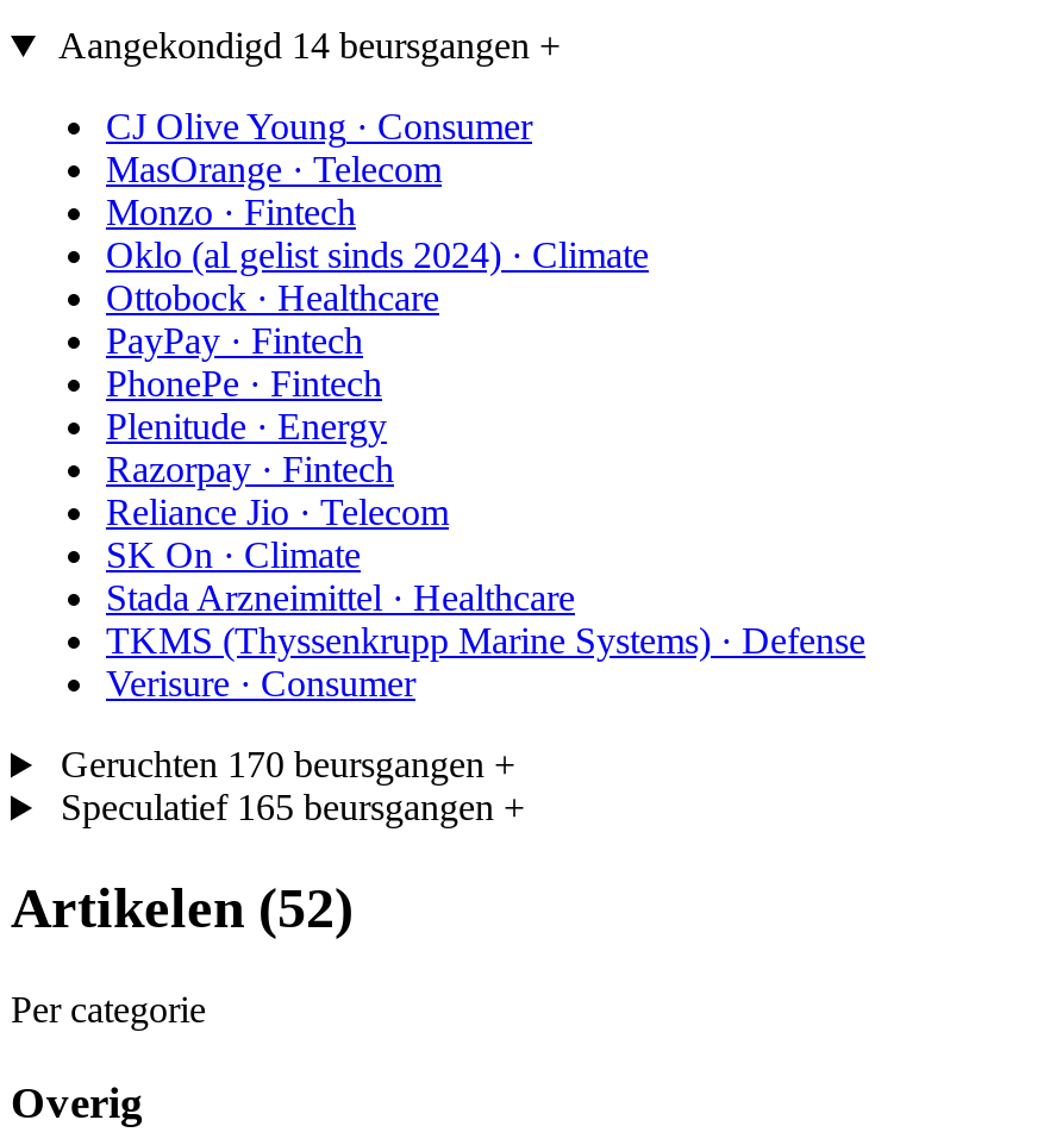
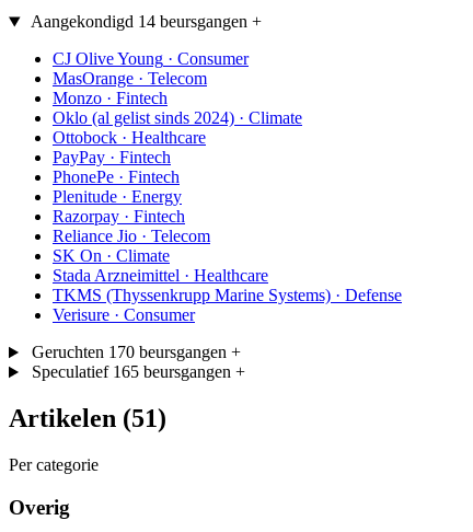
- Artikelen (52)
+ Artikelen (51)
